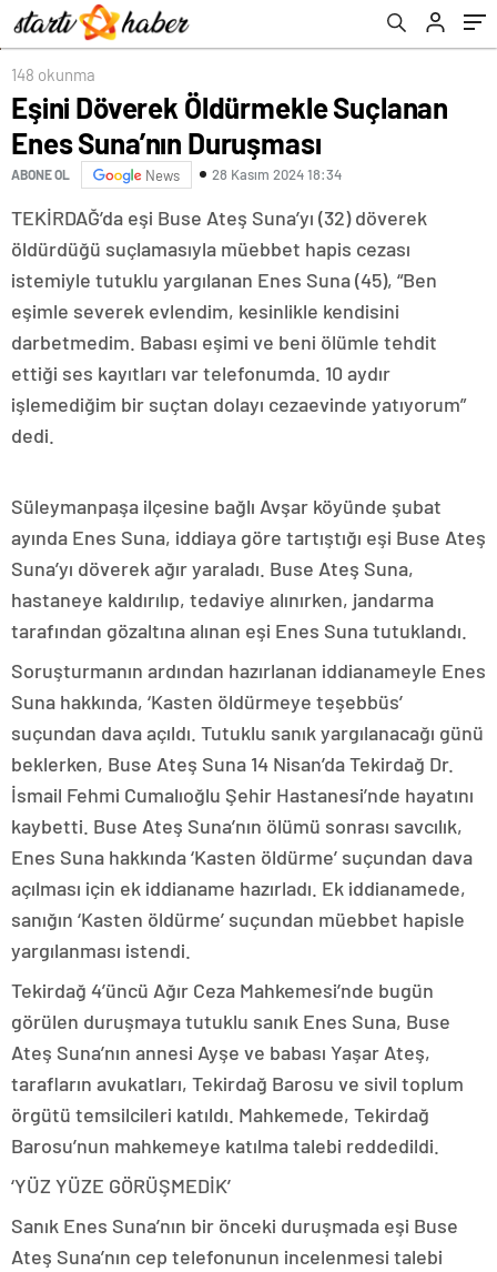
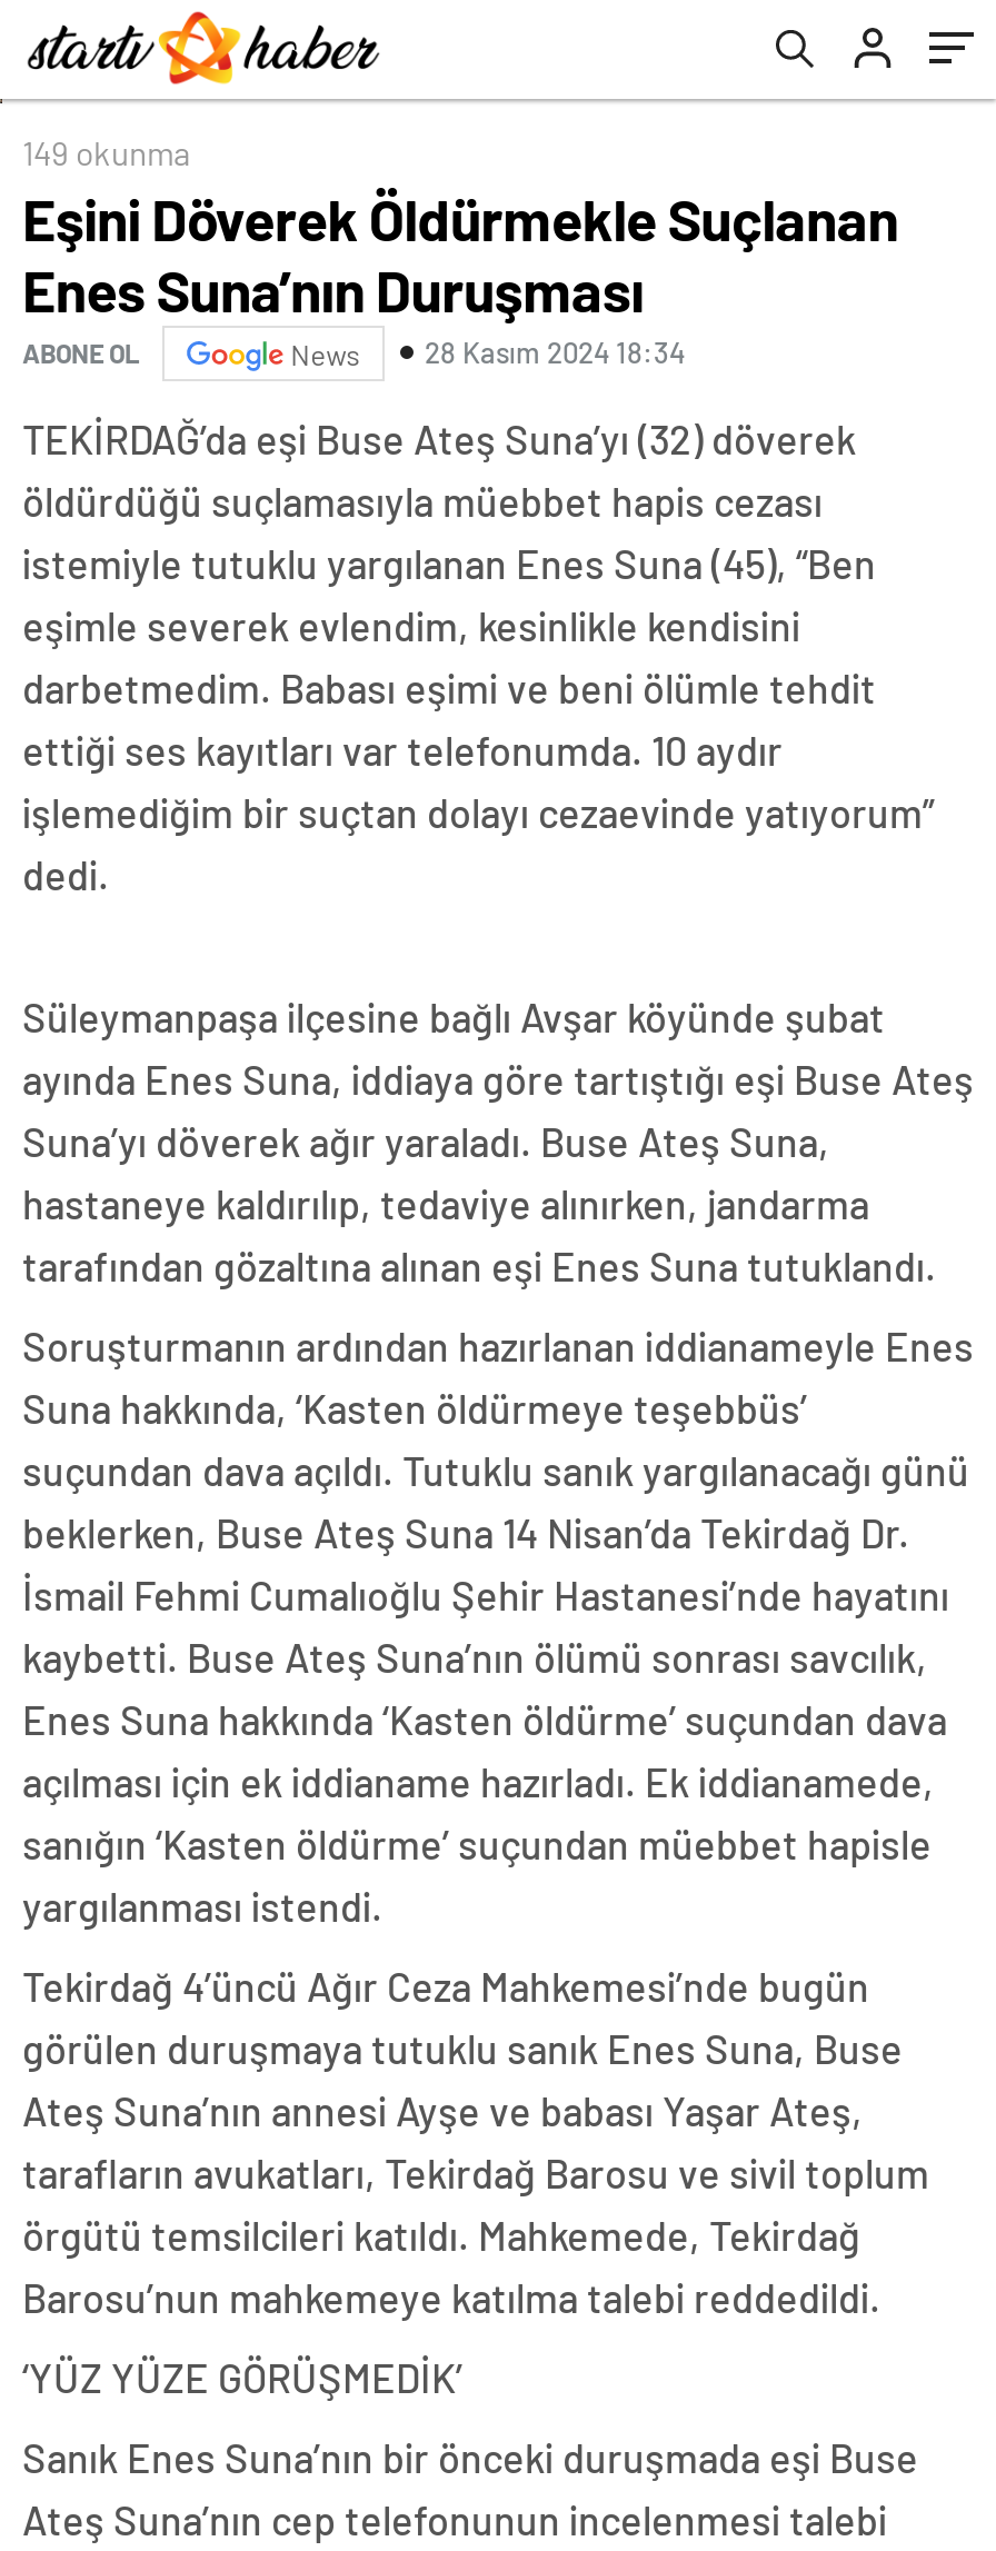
- 148 okunma
+ 149 okunma
